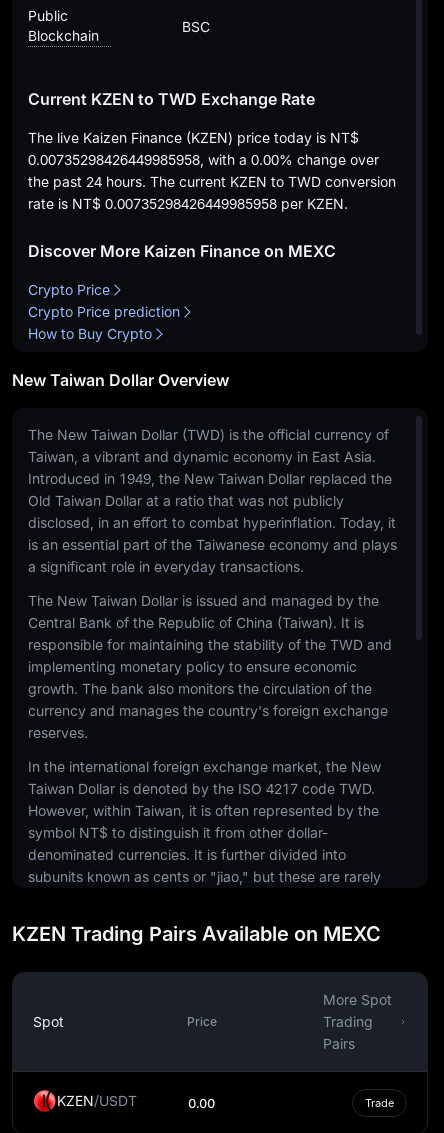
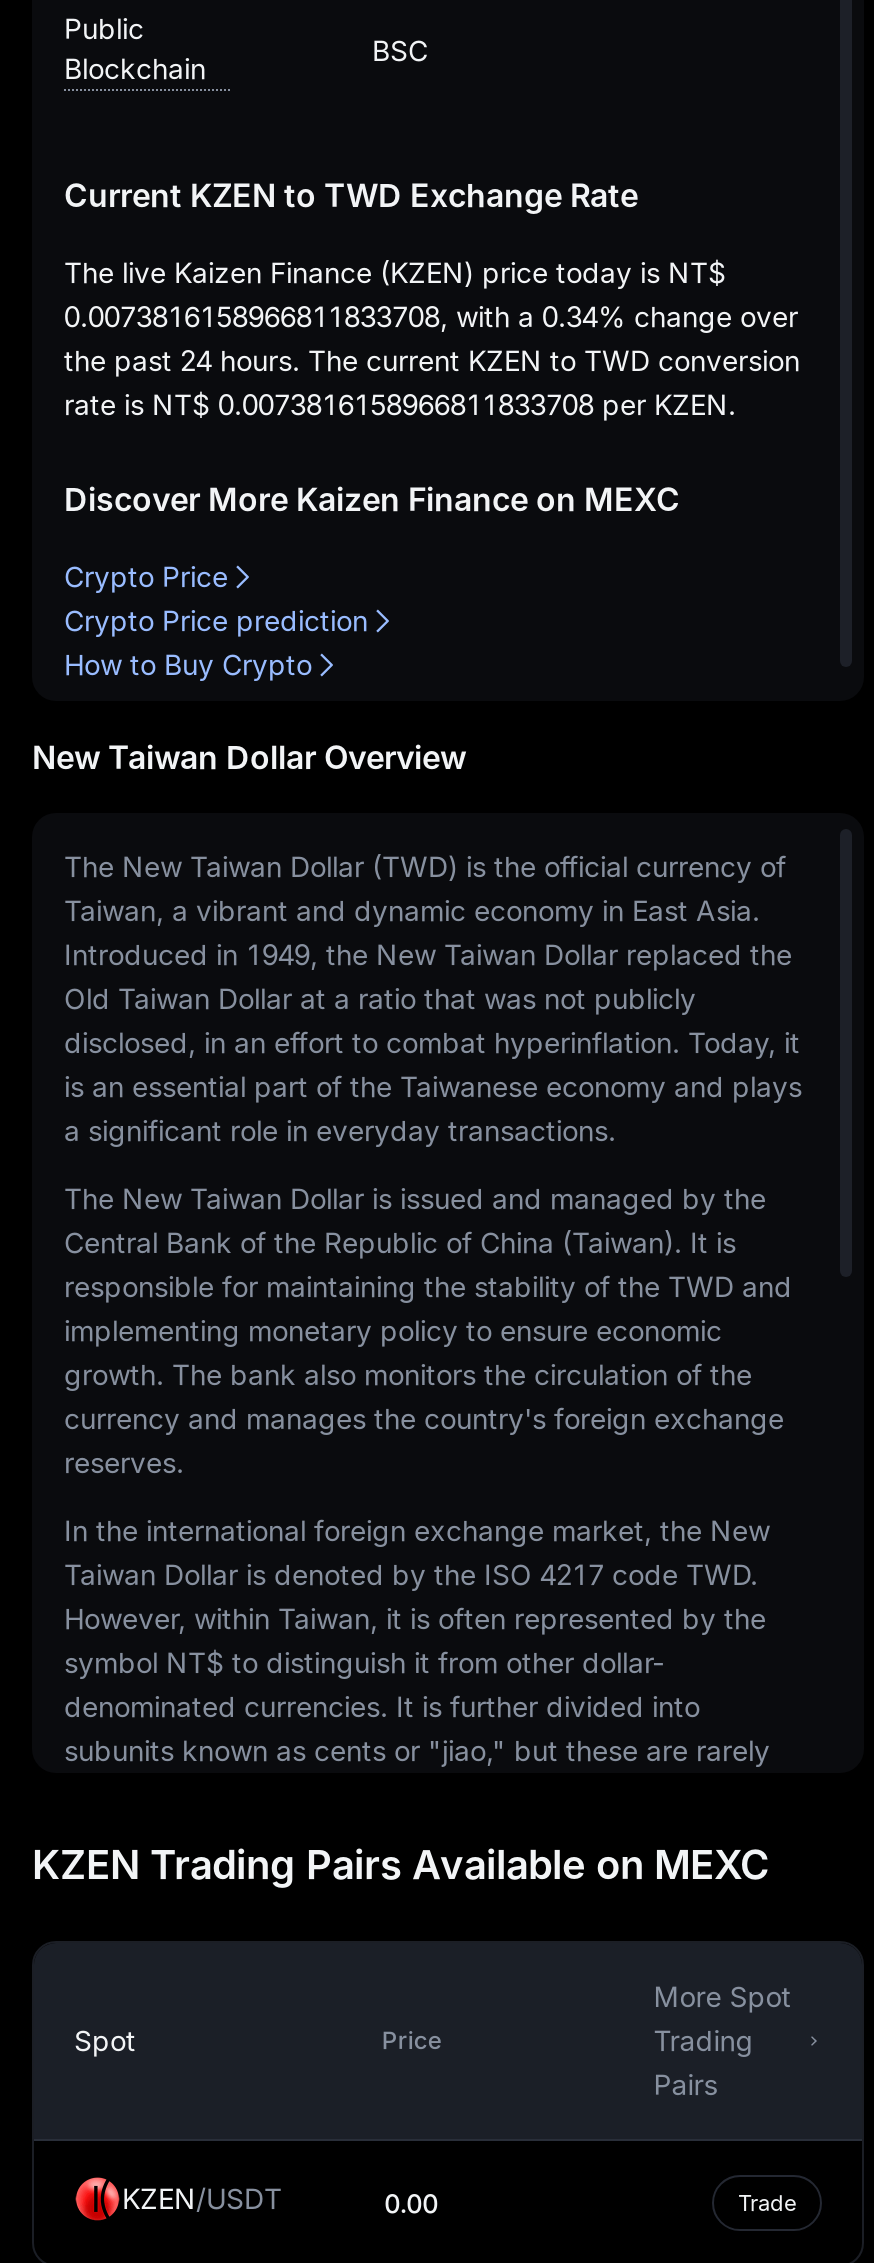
- 0.00735298426449985958, with a 0.00% change over
+ 0.0073816158966811833708, with a 0.34% change over

- rate is NT$ 0.00735298426449985958 per KZEN.
+ rate is NT$ 0.0073816158966811833708 per KZEN.
